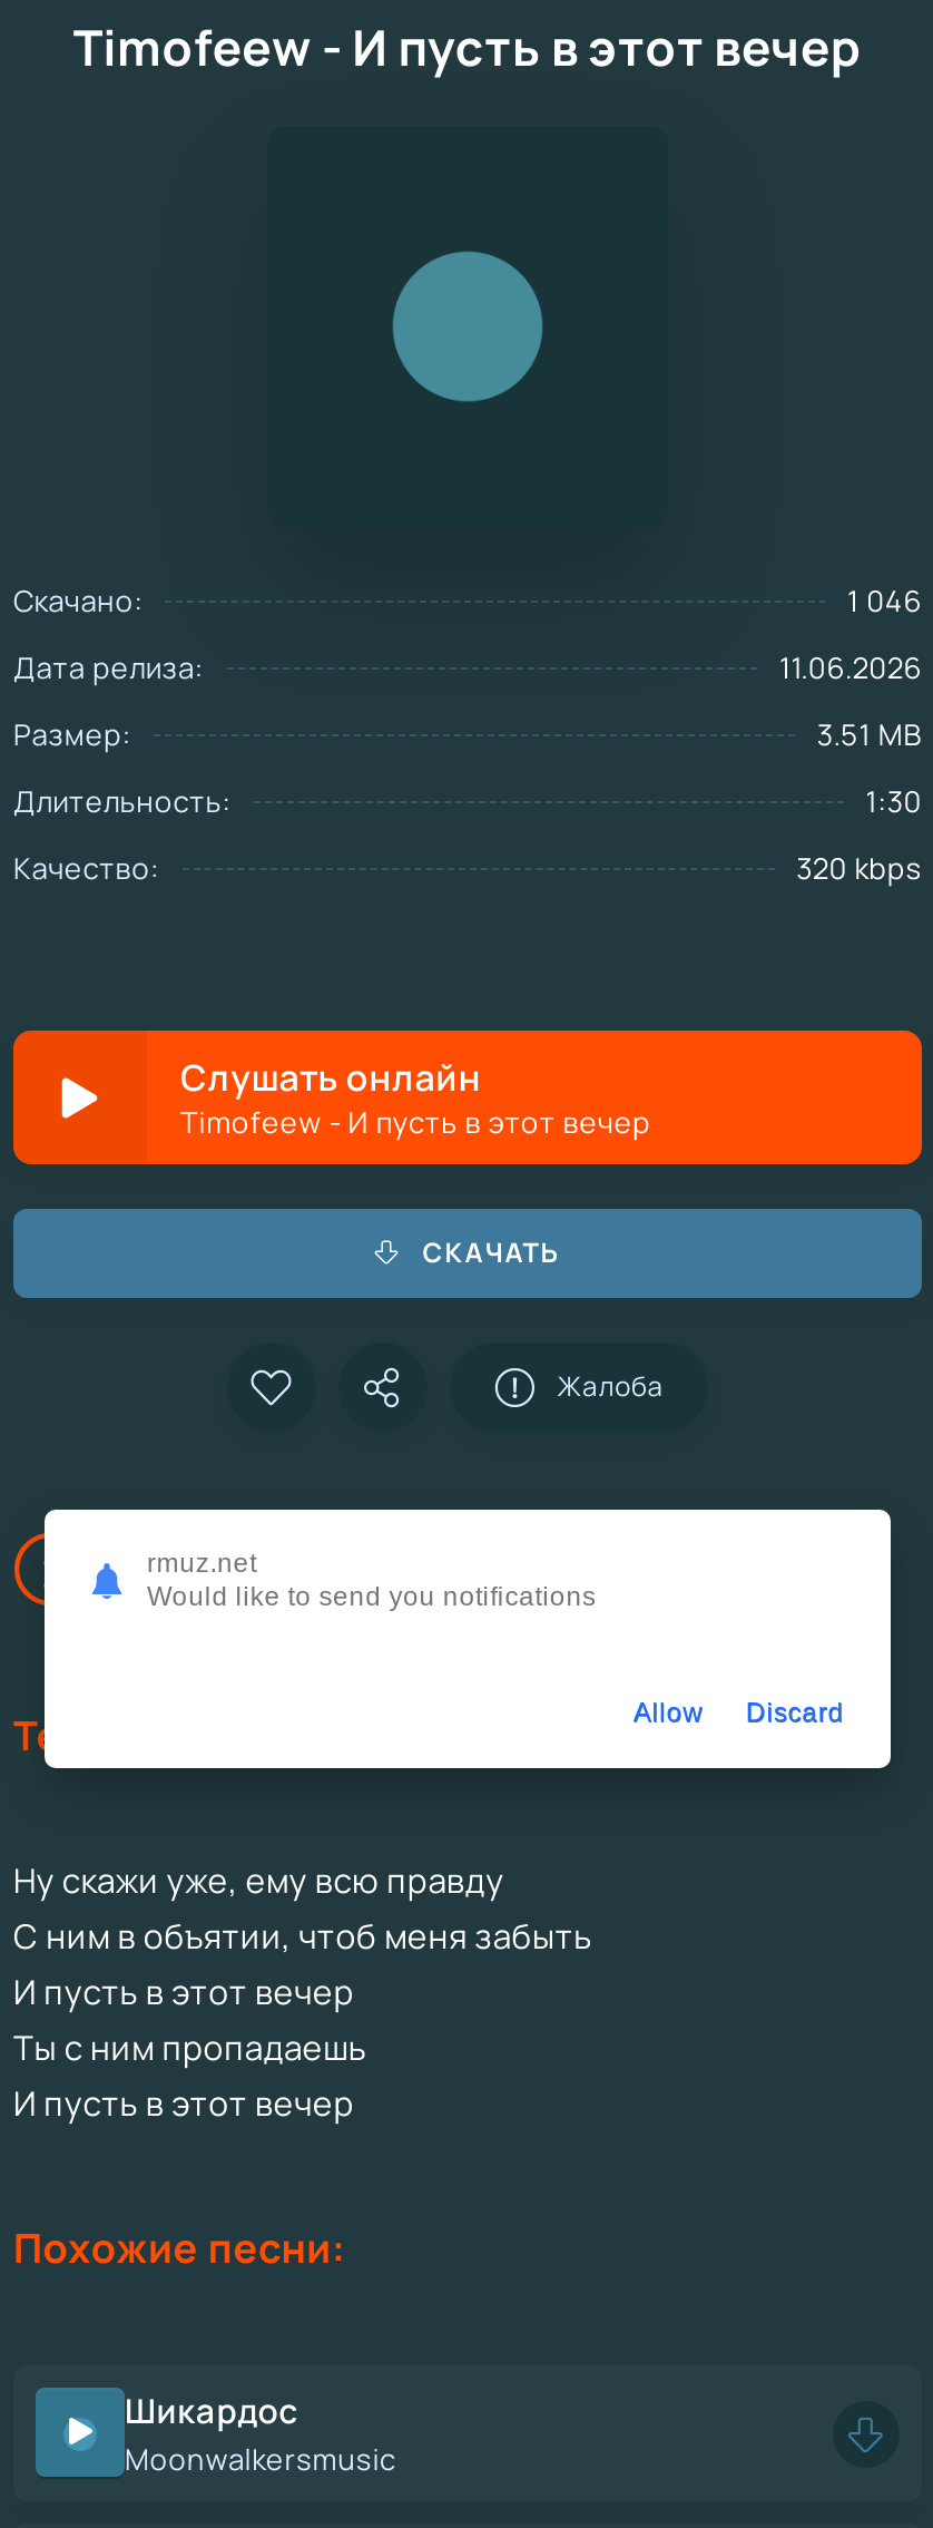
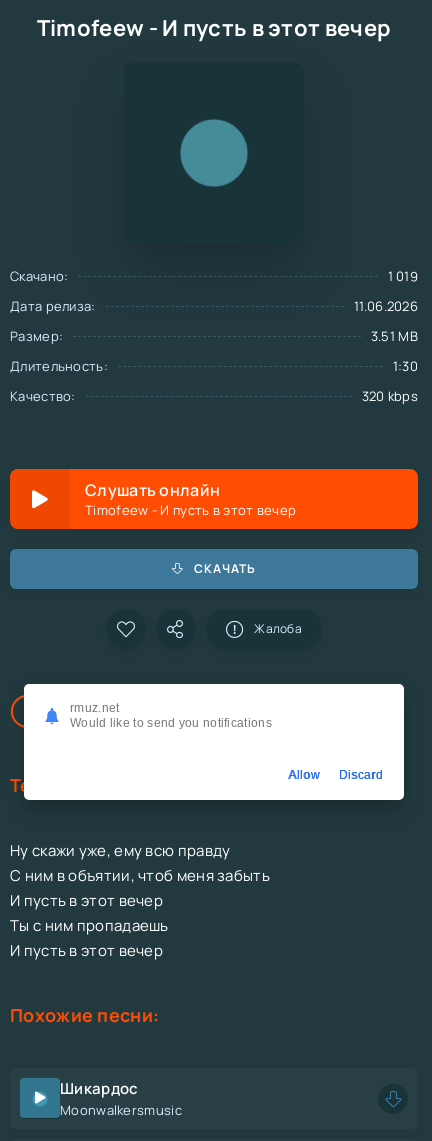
- 1 046
+ 1 019
